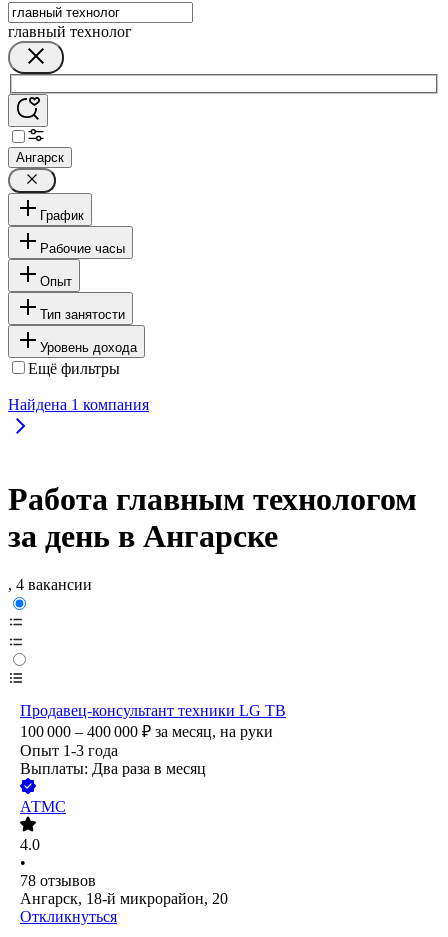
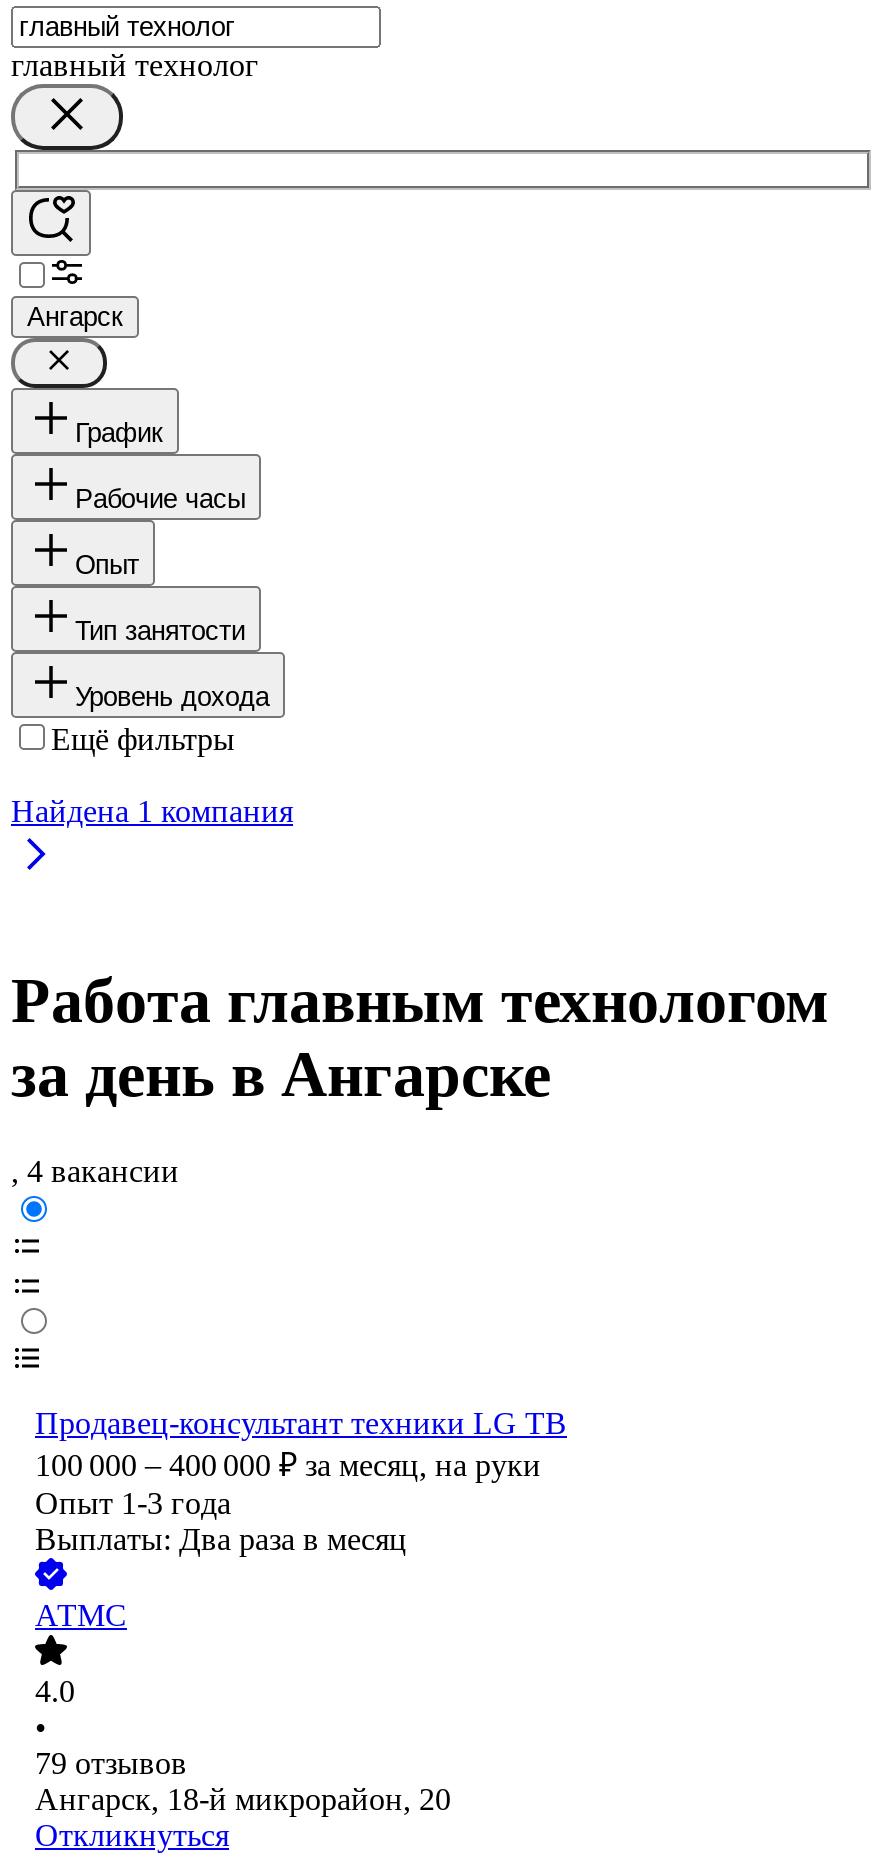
- 78 отзывов
+ 79 отзывов
